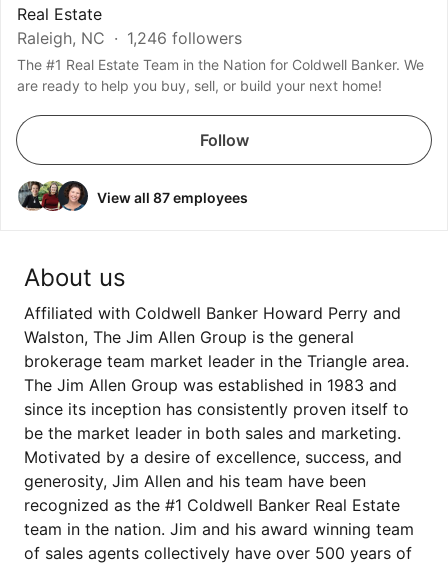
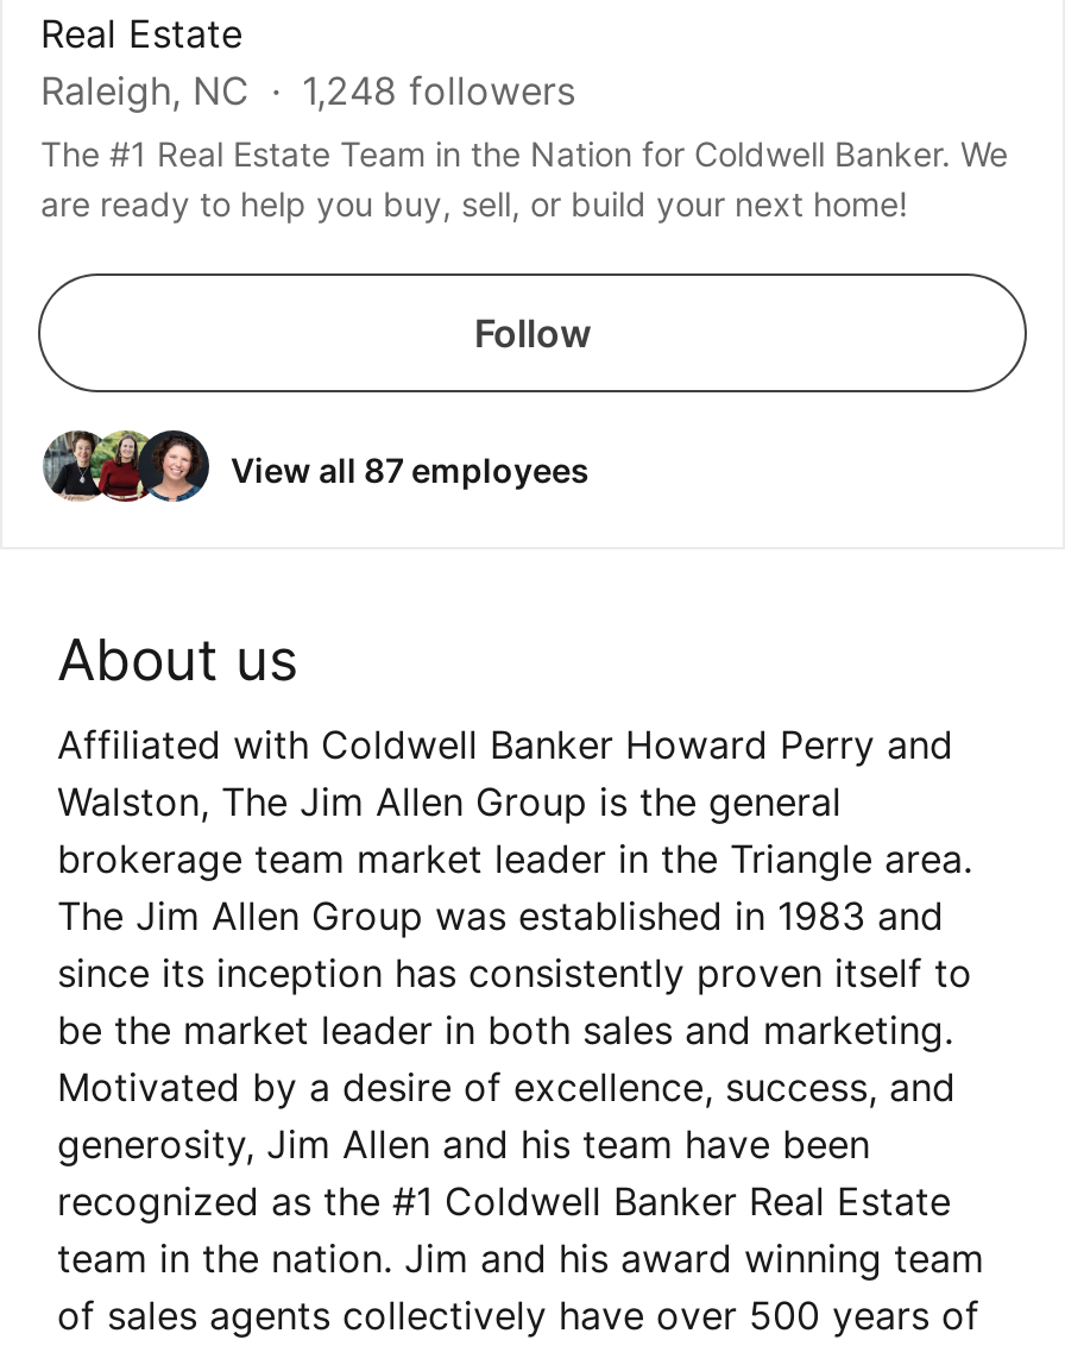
- Raleigh, NC 1,246 followers
+ Raleigh, NC 1,248 followers
